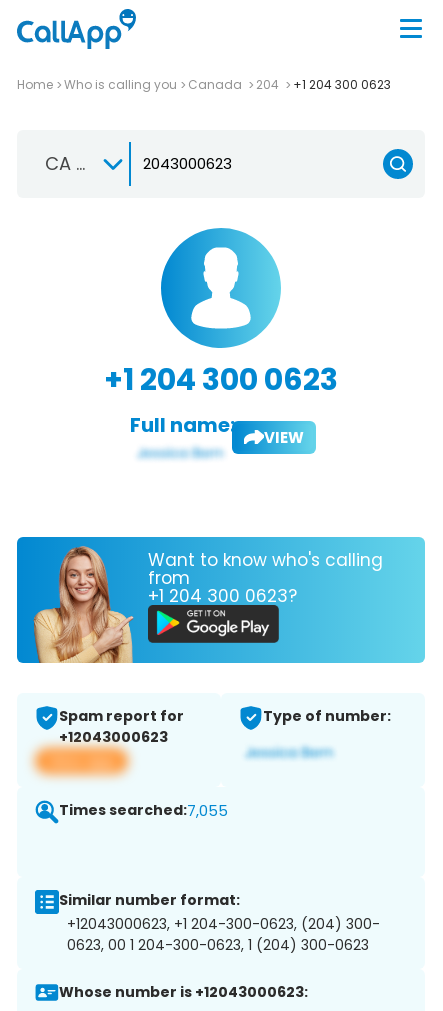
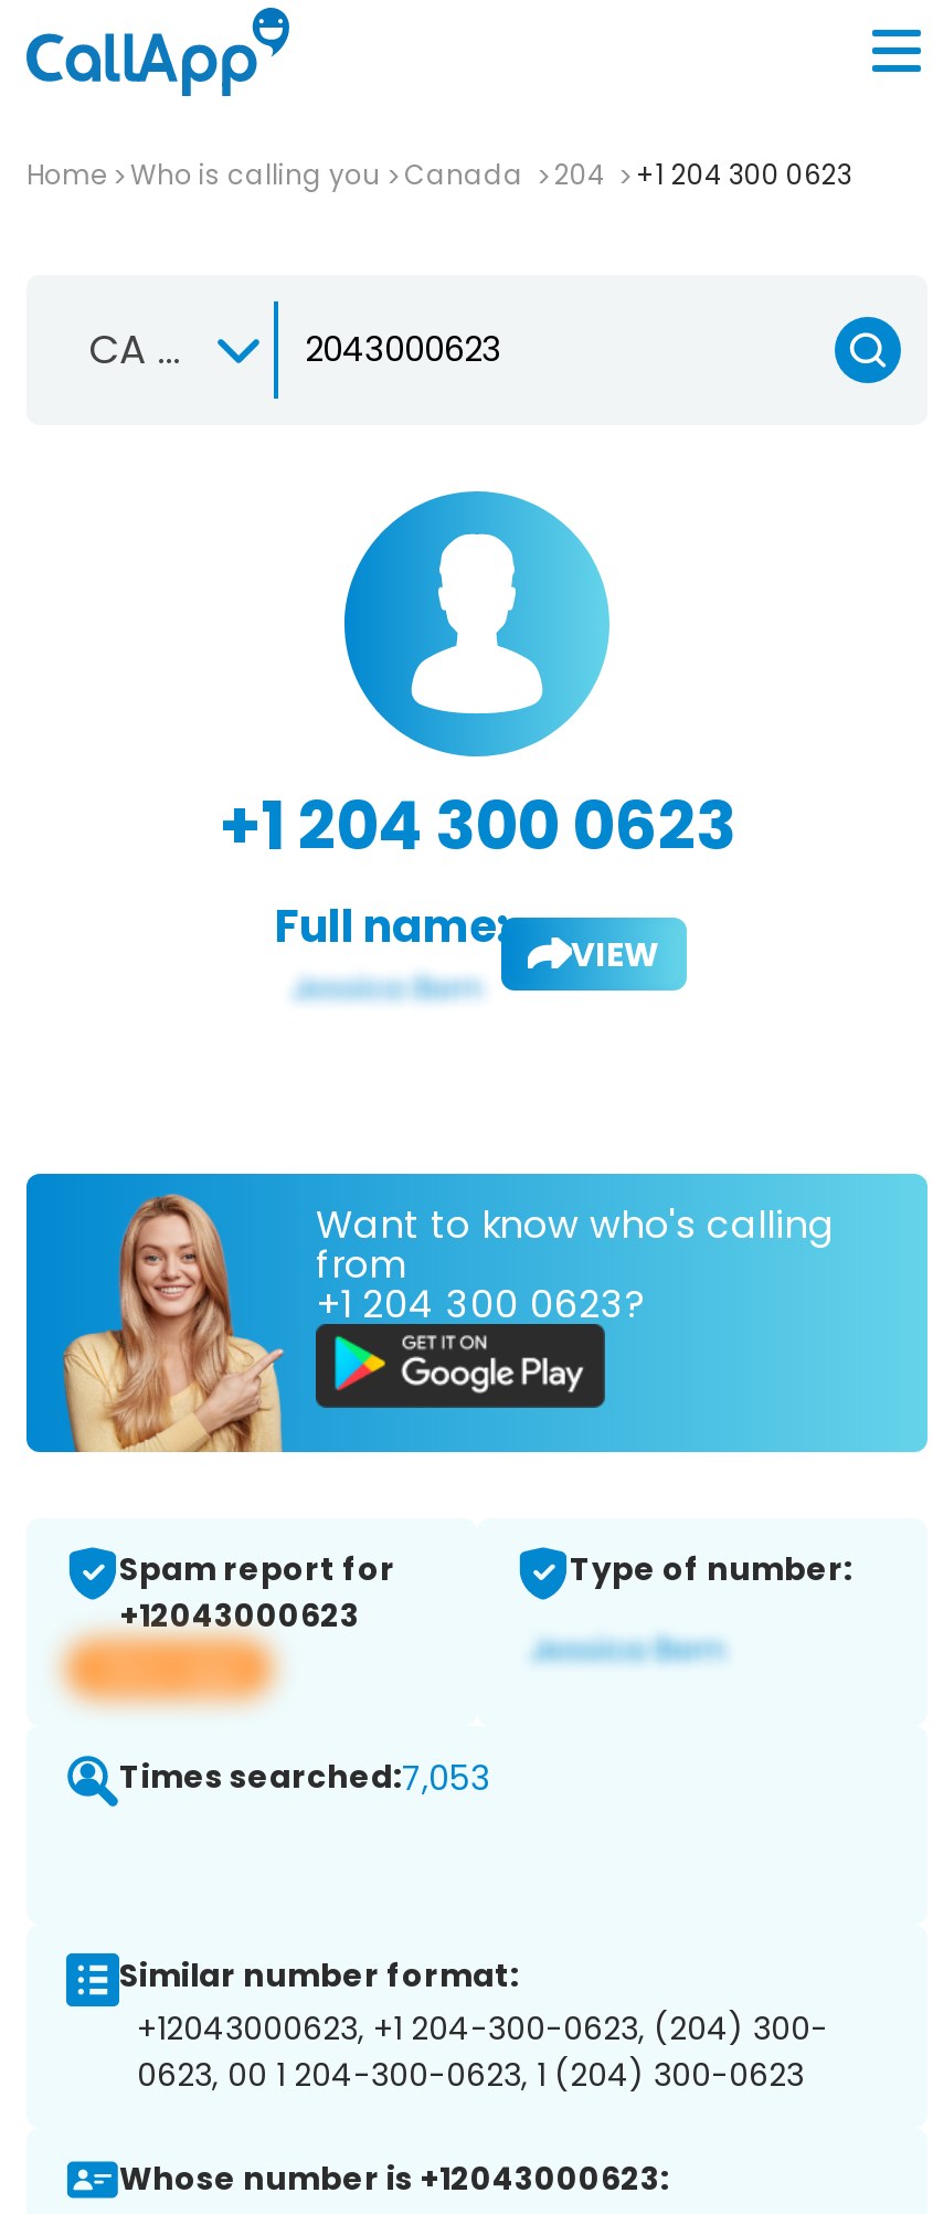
- Times searched:7,055
+ Times searched:7,053
